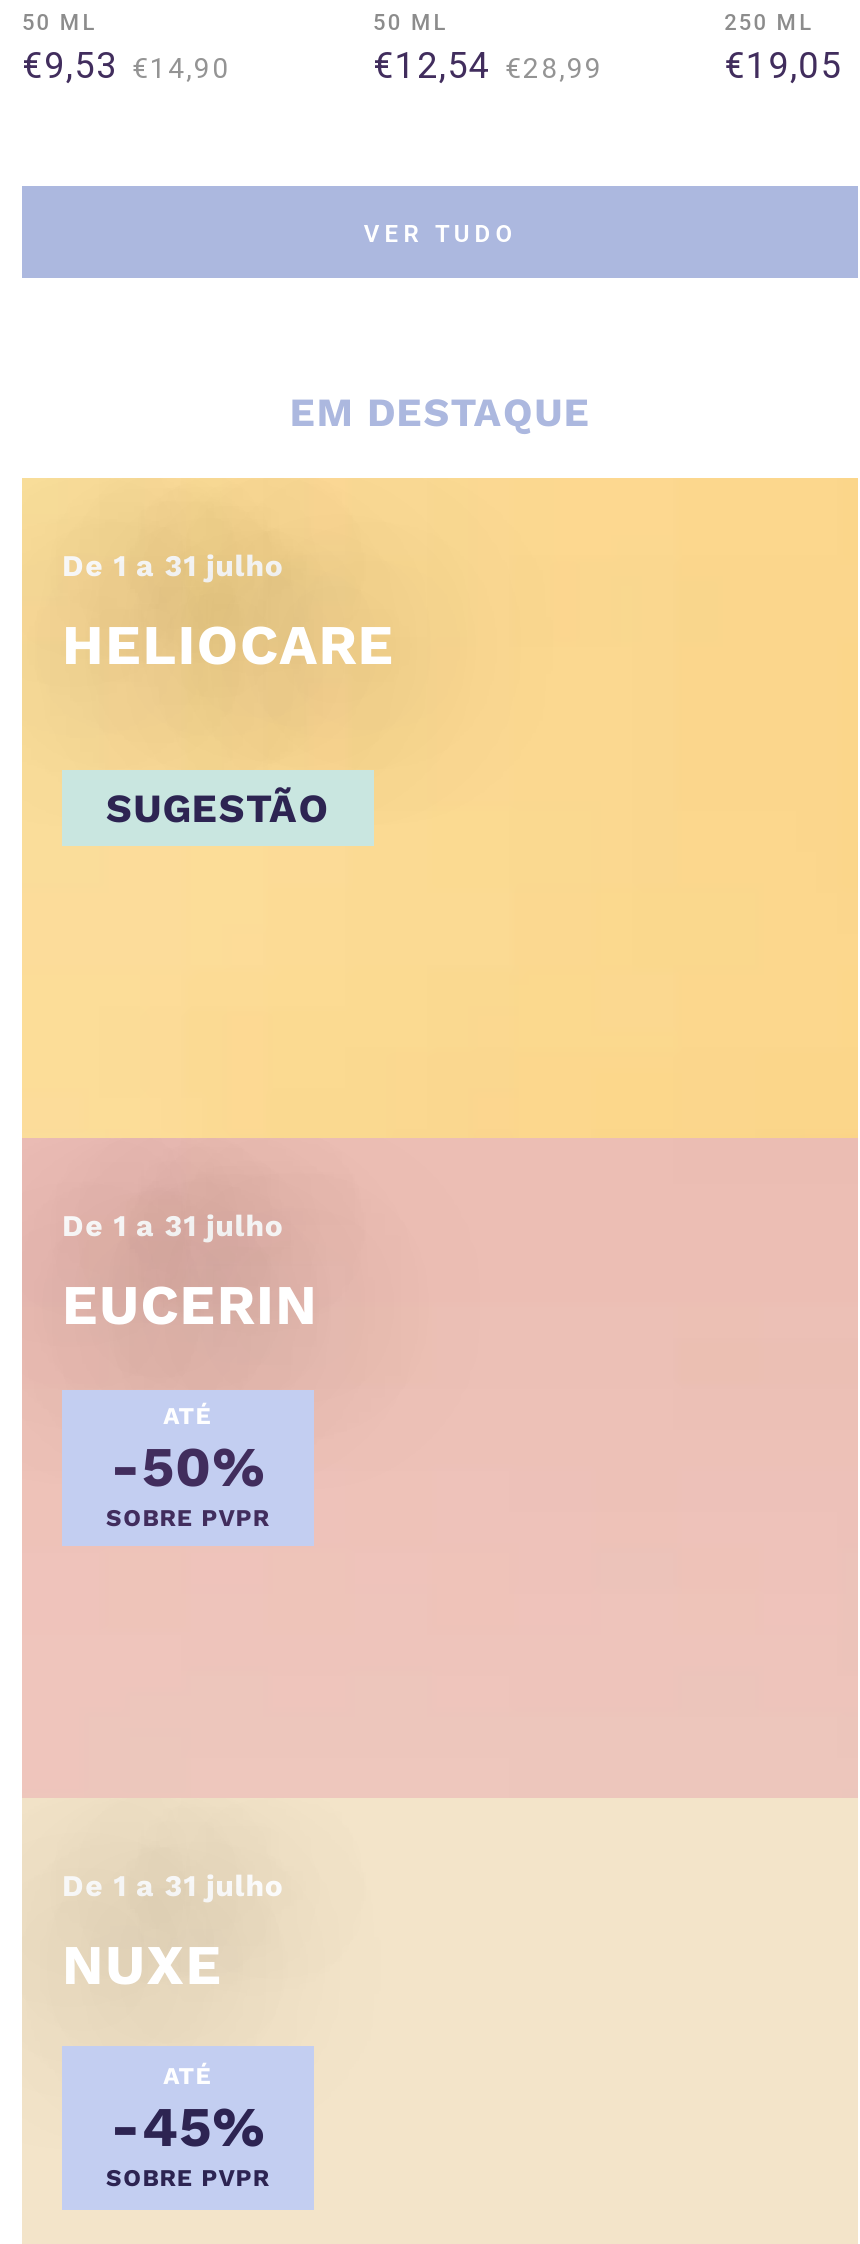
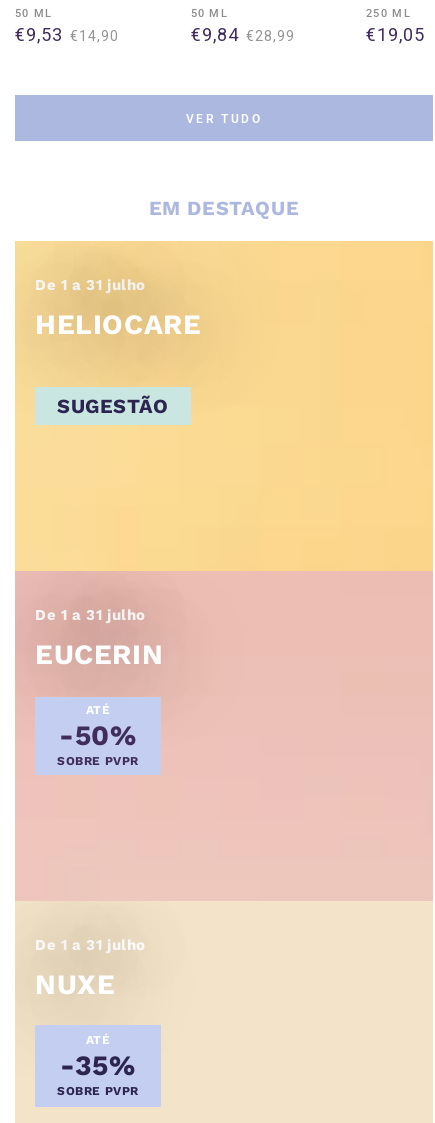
- €12,54 €28,99
+ €9,84 €28,99

- -45%
+ -35%
